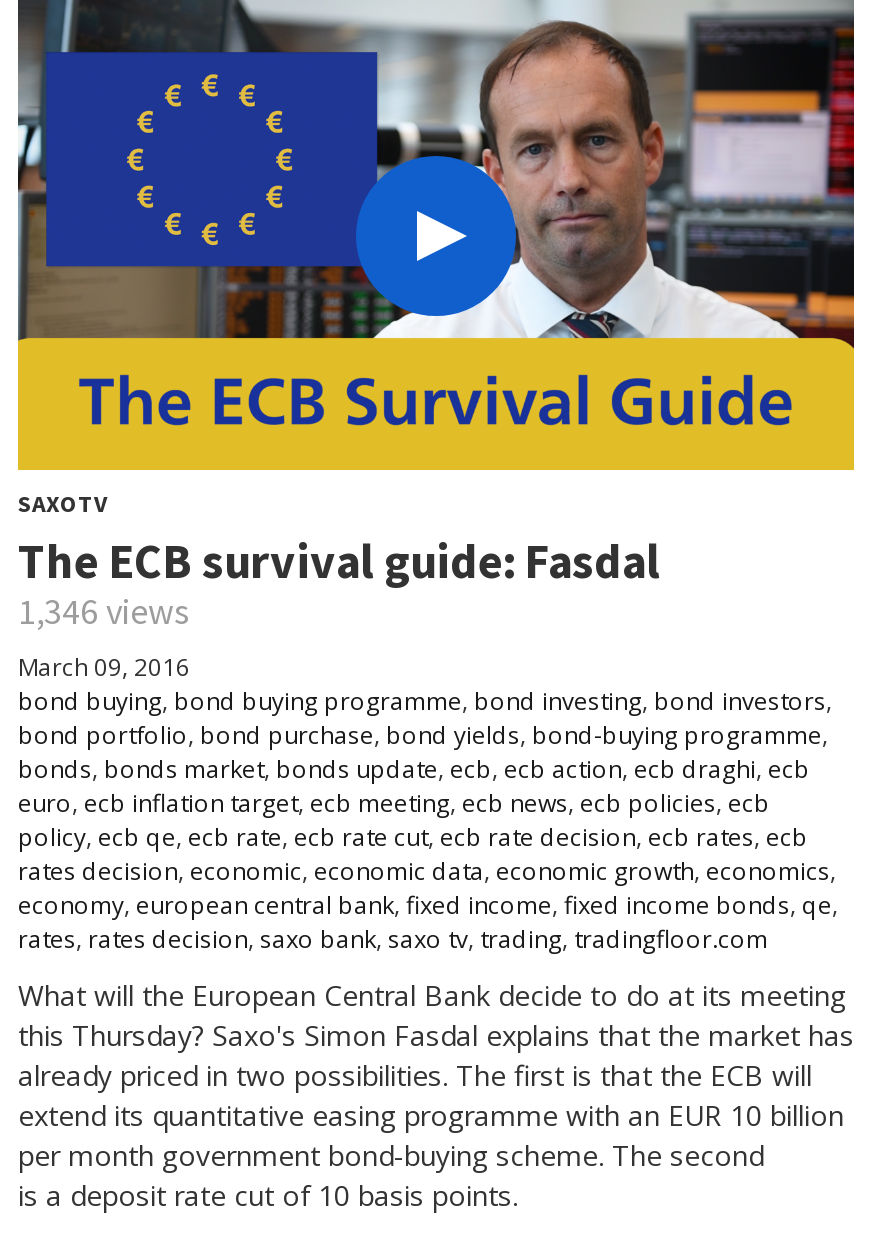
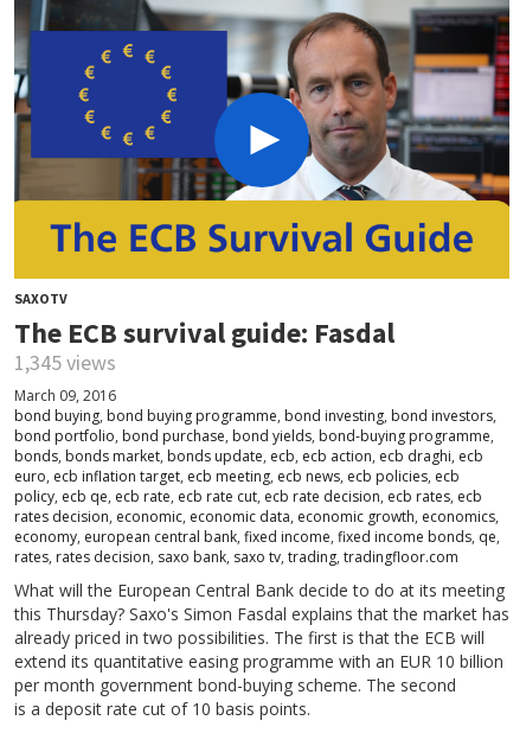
- 1,346 views
+ 1,345 views
